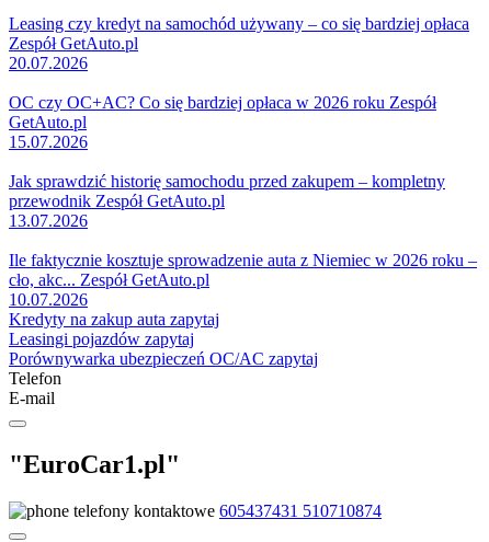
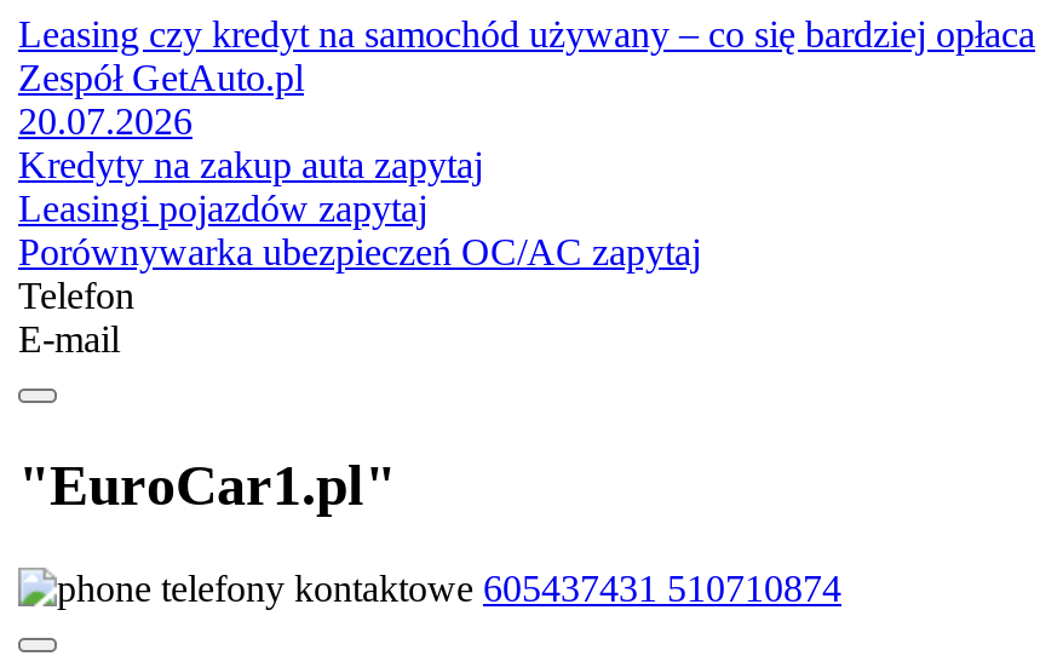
- OC czy OC+AC? Co się bardziej opłaca w 2026 roku Zespół
- GetAuto.pl
- 15.07.2026
- Jak sprawdzić historię samochodu przed zakupem – kompletny
- przewodnik Zespół GetAuto.pl
- 13.07.2026
- Ile faktycznie kosztuje sprowadzenie auta z Niemiec w 2026 roku –
- cło, akc... Zespół GetAuto.pl
- 10.07.2026
